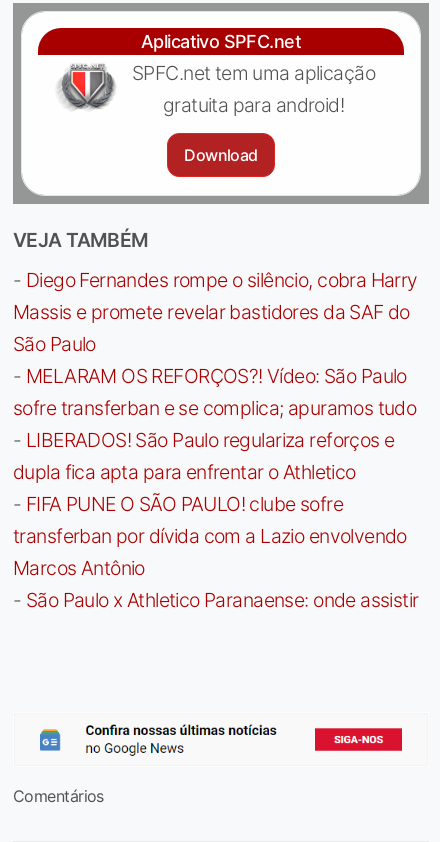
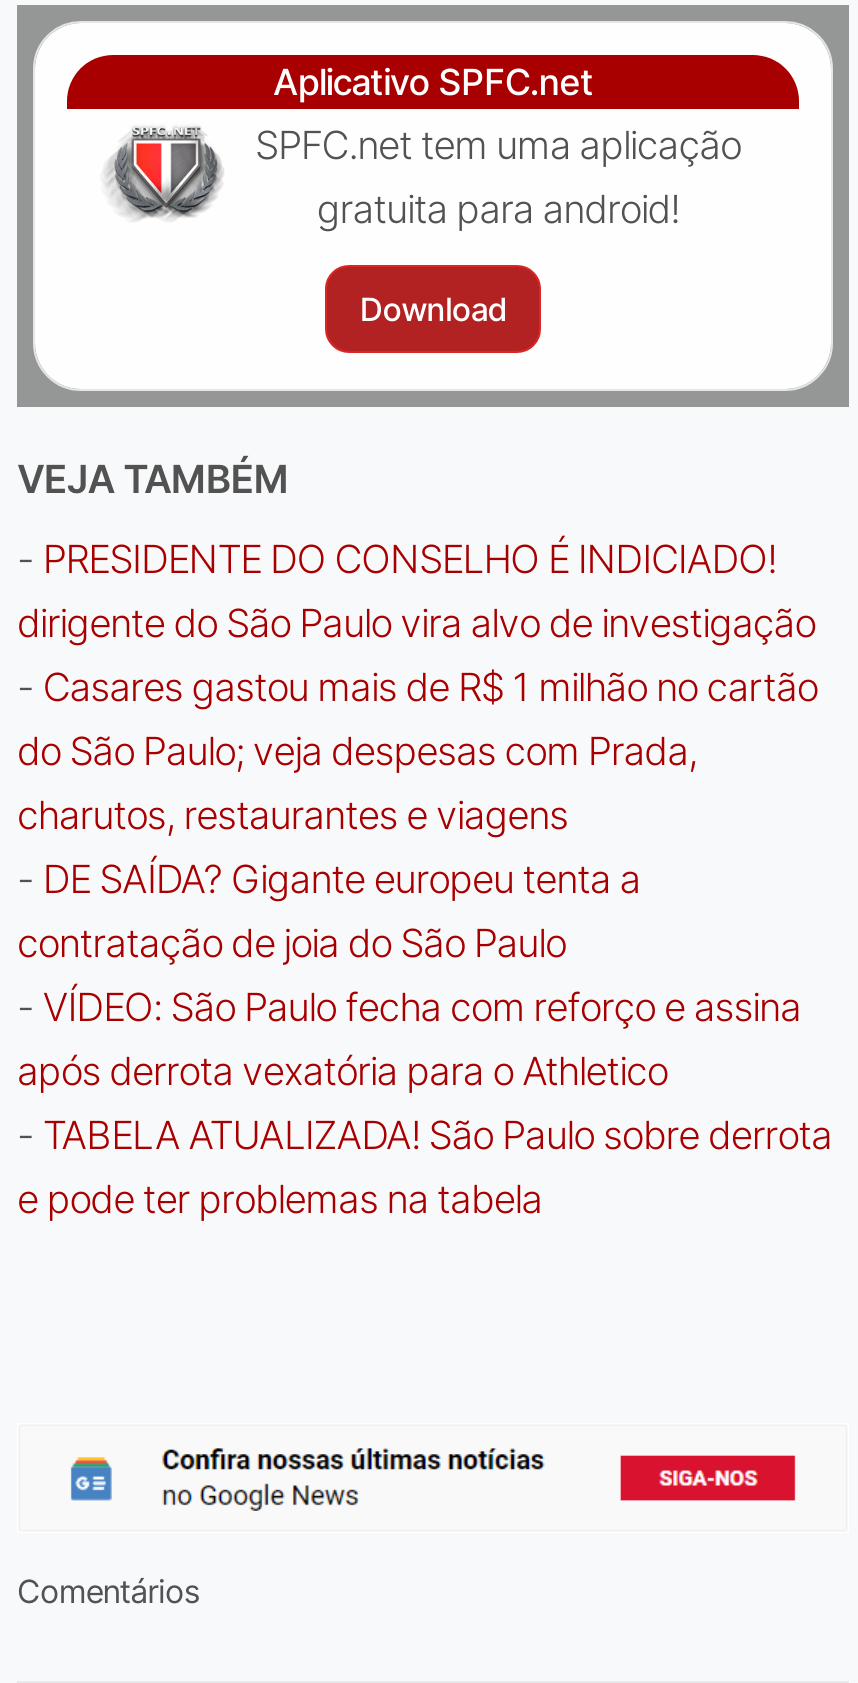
- - Diego Fernandes rompe o silêncio, cobra Harry
- Massis e promete revelar bastidores da SAF do
- São Paulo
- - MELARAM OS REFORÇOS?! Vídeo: São Paulo
- sofre transferban e se complica; apuramos tudo
- - LIBERADOS! São Paulo regulariza reforços e
- dupla fica apta para enfrentar o Athletico
- - FIFA PUNE O SÃO PAULO! clube sofre
- transferban por dívida com a Lazio envolvendo
- Marcos Antônio
- - São Paulo x Athletico Paranaense: onde assistir
+ - PRESIDENTE DO CONSELHO É INDICIADO!
+ dirigente do São Paulo vira alvo de investigação
+ - Casares gastou mais de R$ 1 milhão no cartão
+ do São Paulo; veja despesas com Prada,
+ charutos, restaurantes e viagens
+ - DE SAÍDA? Gigante europeu tenta a
+ contratação de joia do São Paulo
+ - VÍDEO: São Paulo fecha com reforço e assina
+ após derrota vexatória para o Athletico
+ - TABELA ATUALIZADA! São Paulo sobre derrota
+ e pode ter problemas na tabela
